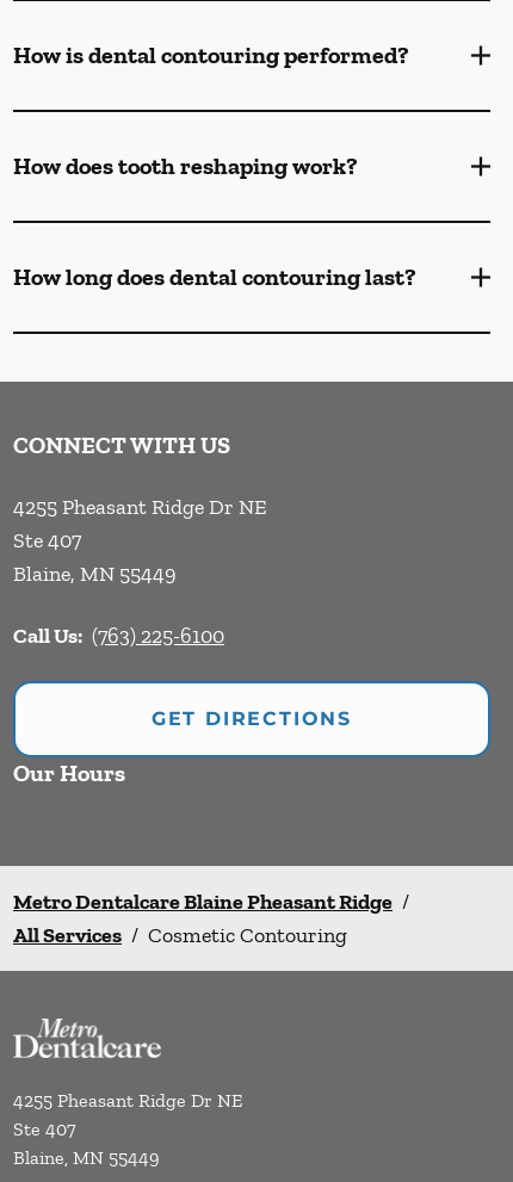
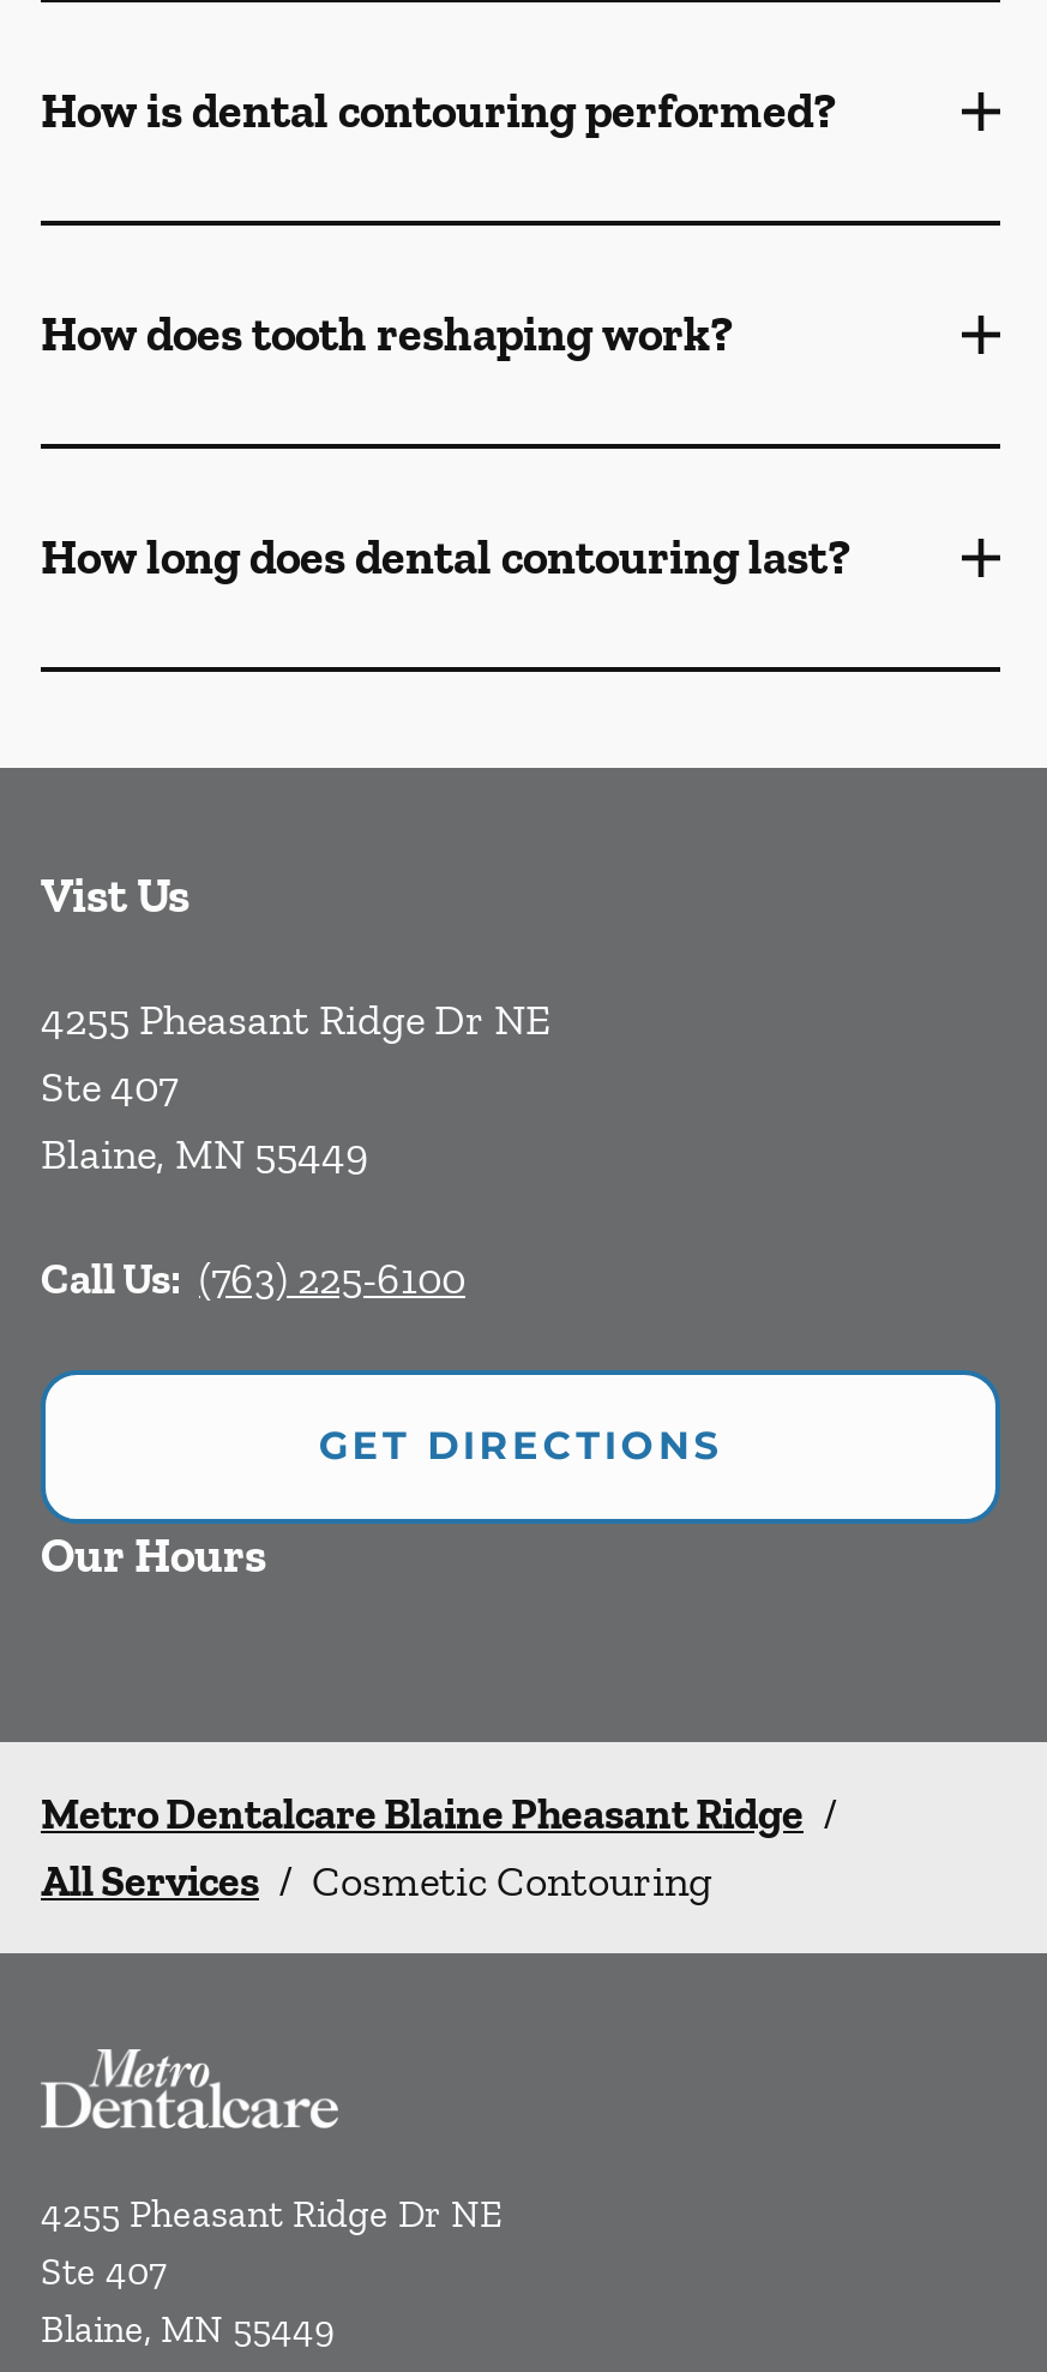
- CONNECT WITH US
+ Vist Us
